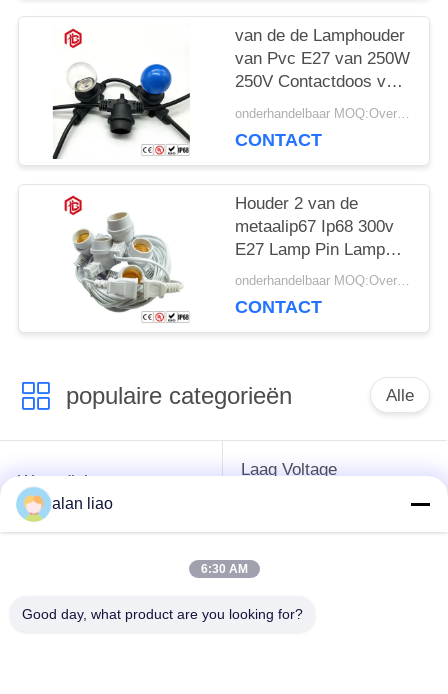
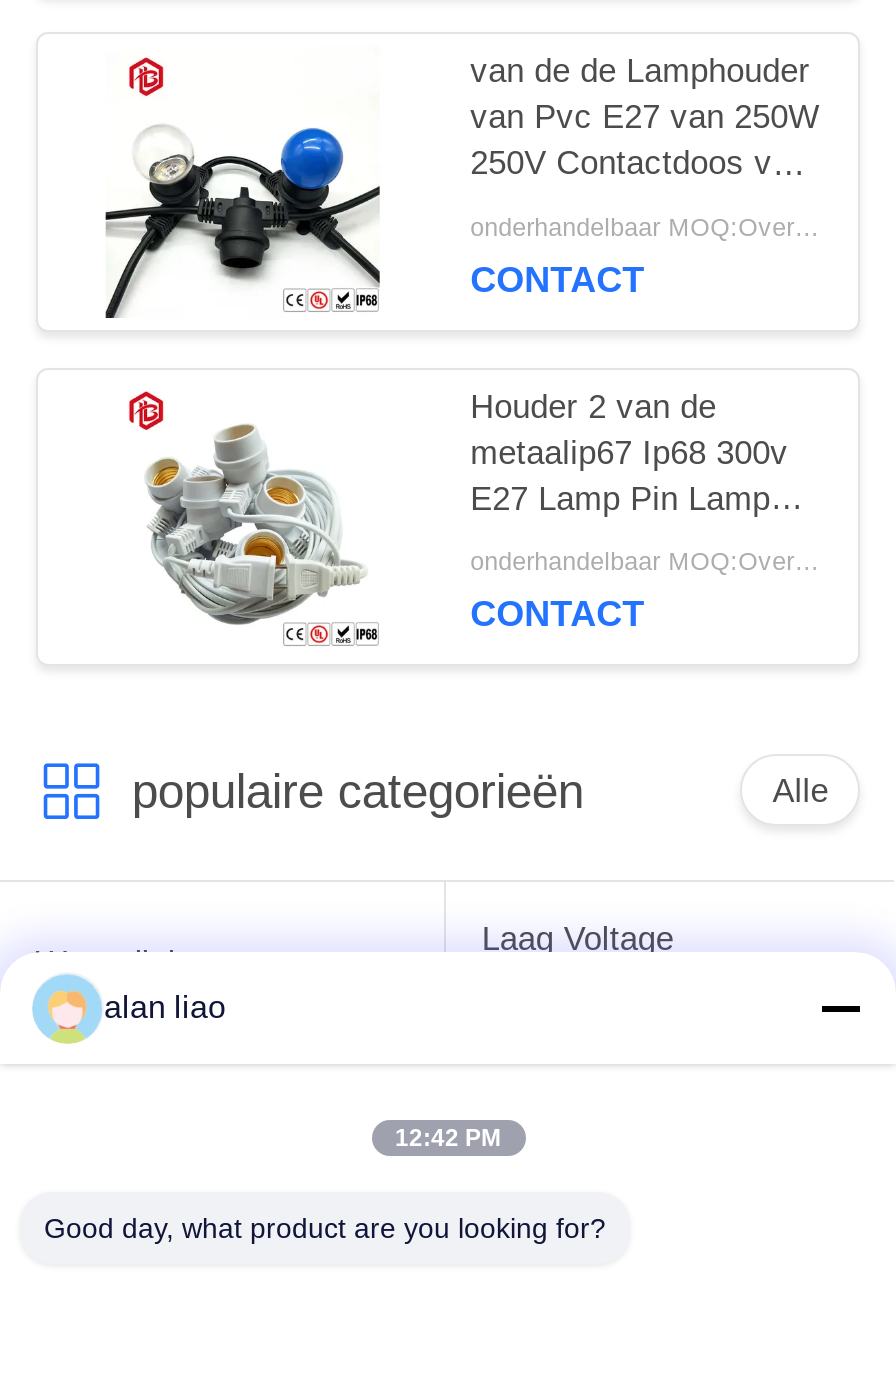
- 6:30 AM
+ 12:42 PM
